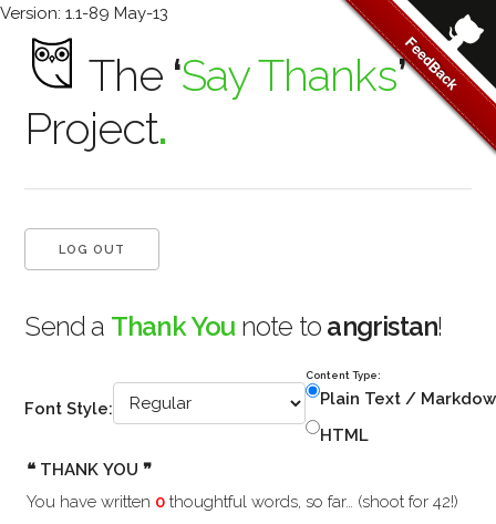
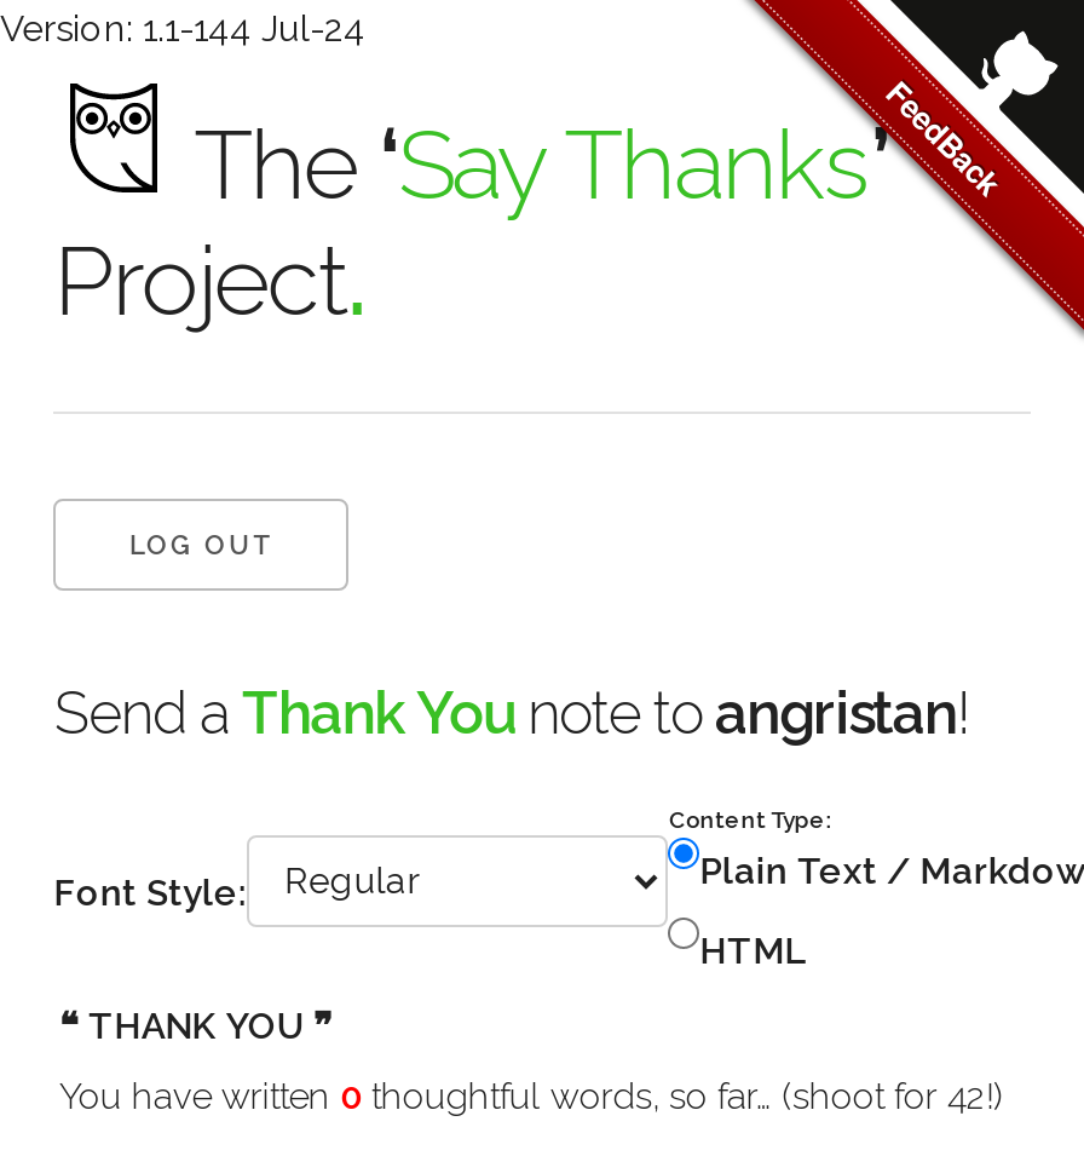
- Version: 1.1-89 May-13
+ Version: 1.1-144 Jul-24
